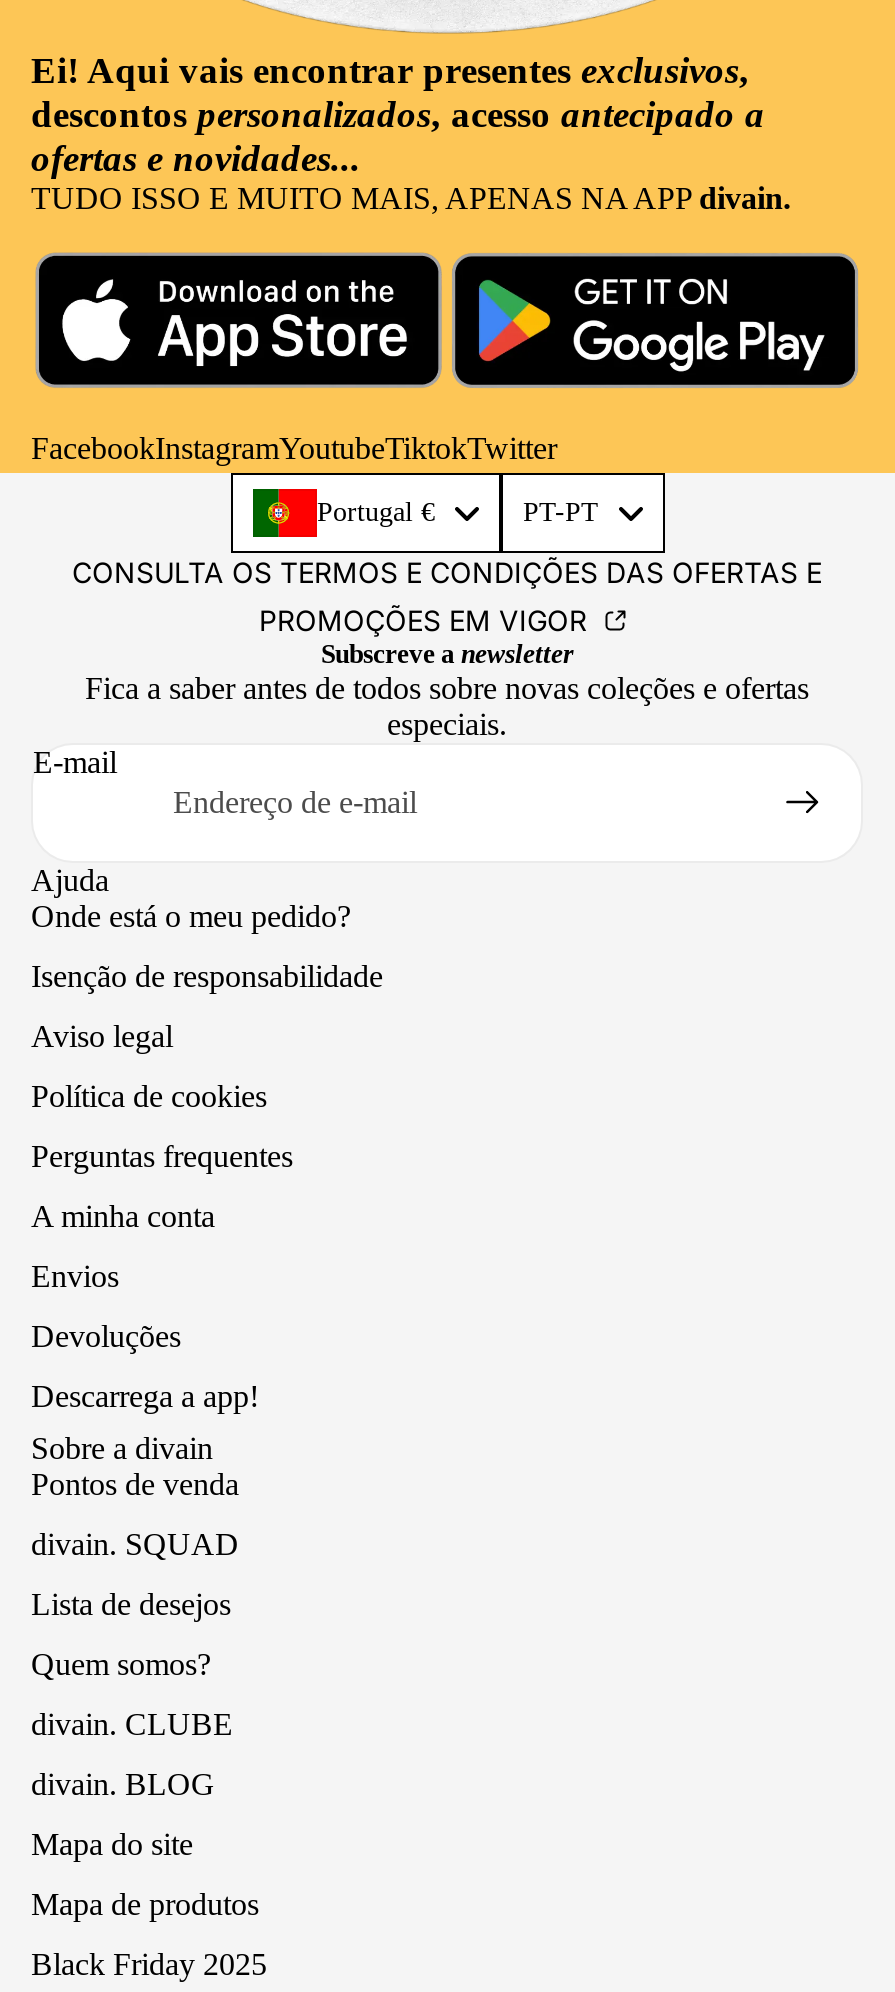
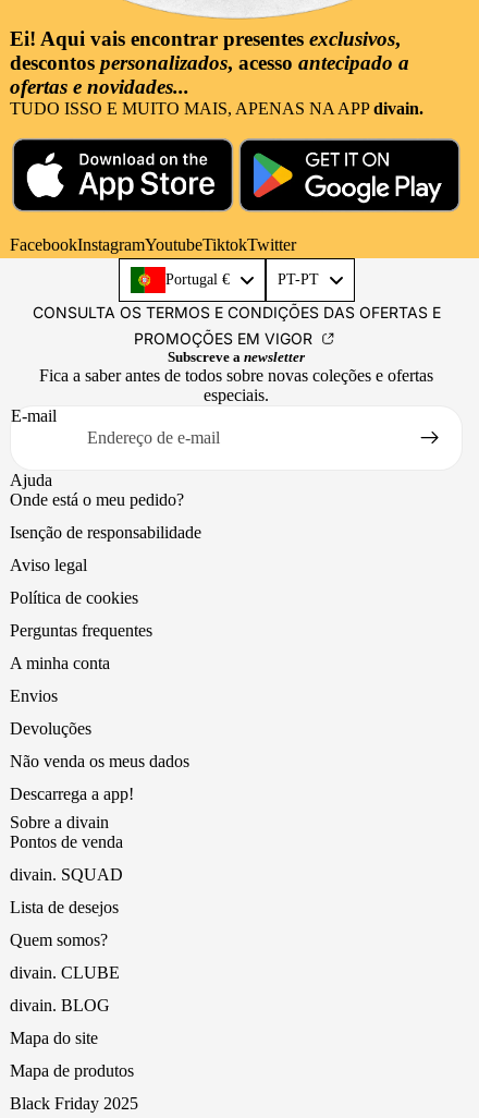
+ Não venda os meus dados
